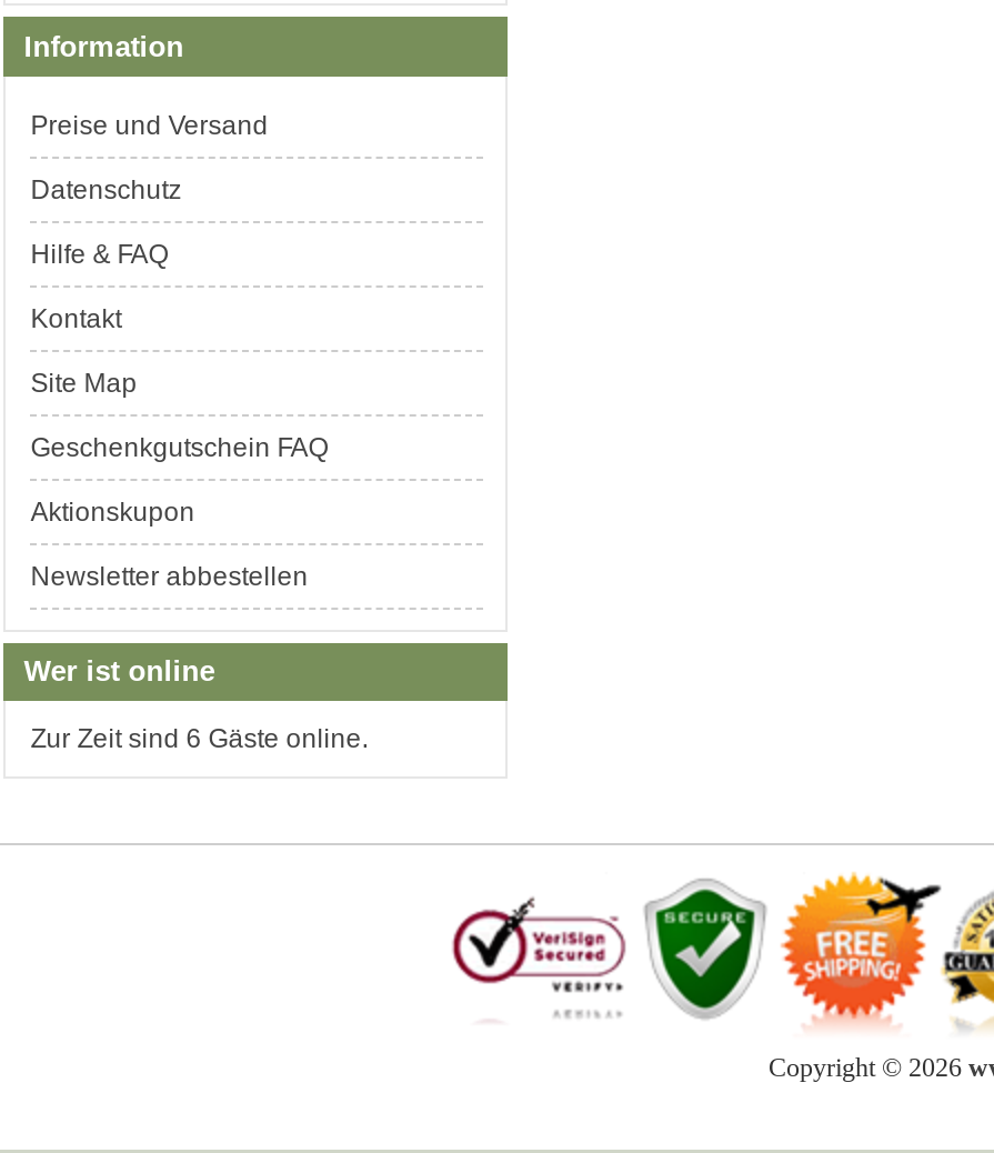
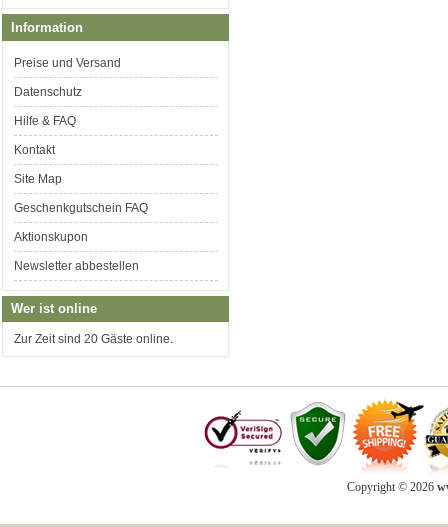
- Zur Zeit sind 6 Gäste online.
+ Zur Zeit sind 20 Gäste online.
